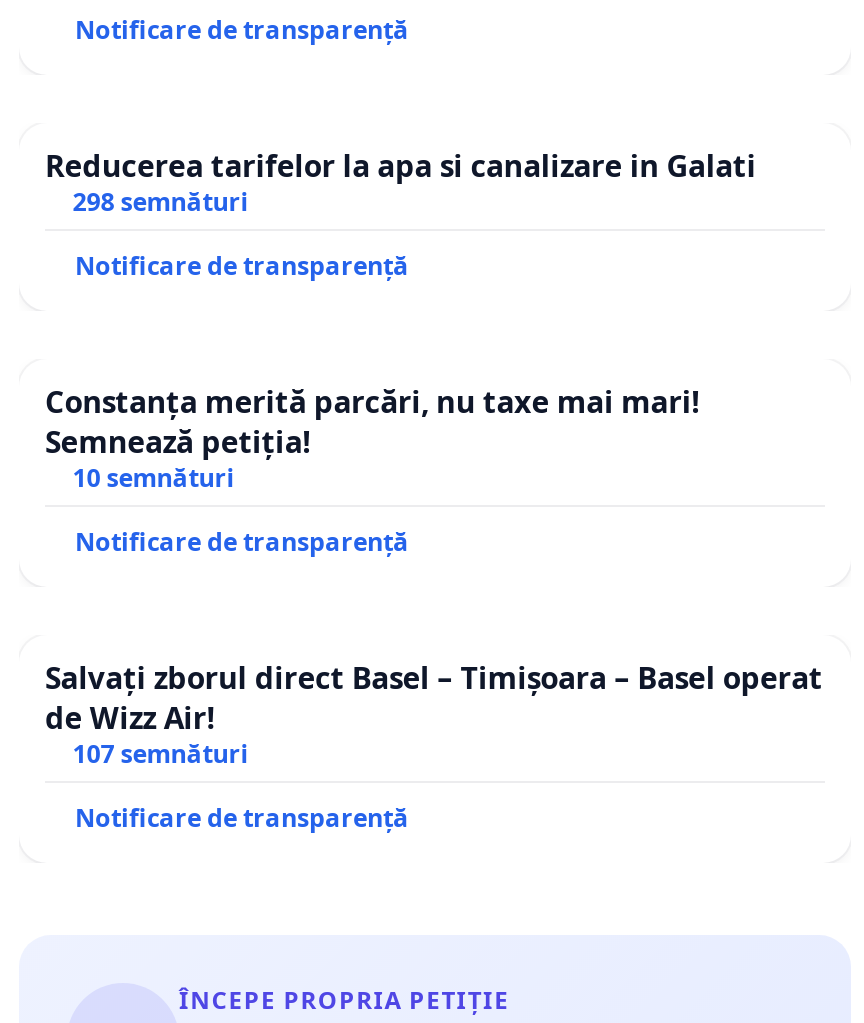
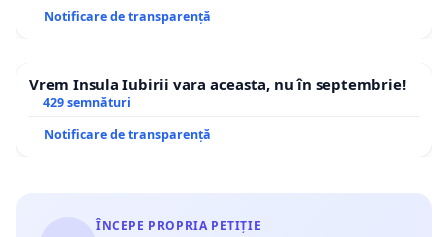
- Reducerea tarifelor la apa si canalizare in Galati
- 298 semnături
- Notificare de transparență
- Constanța merită parcări, nu taxe mai mari!
- Semnează petiția!
- 10 semnături
- Notificare de transparență
- Salvați zborul direct Basel – Timișoara – Basel operat
- de Wizz Air!
- 107 semnături
+ Vrem Insula Iubirii vara aceasta, nu în septembrie!
+ 429 semnături
